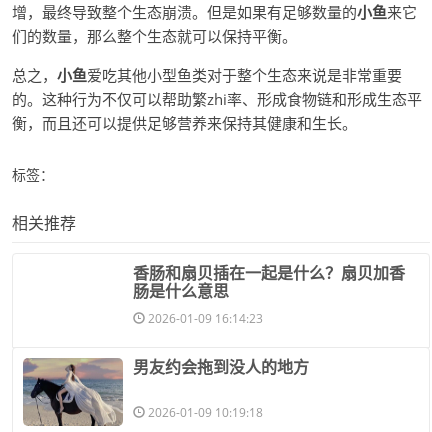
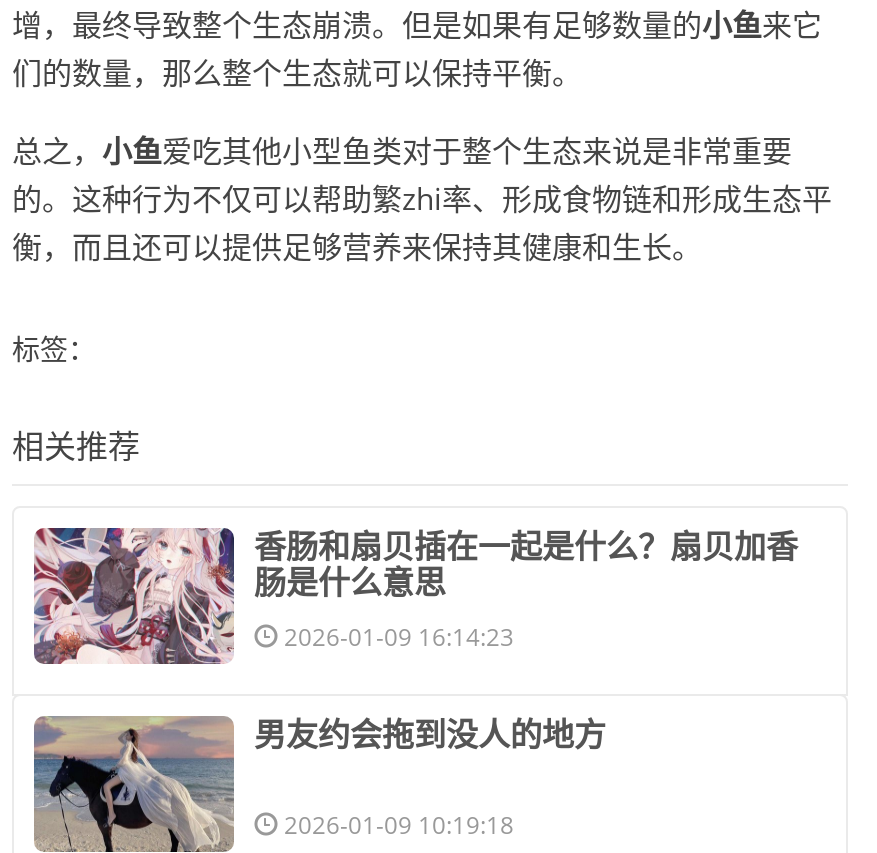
+ [image]
